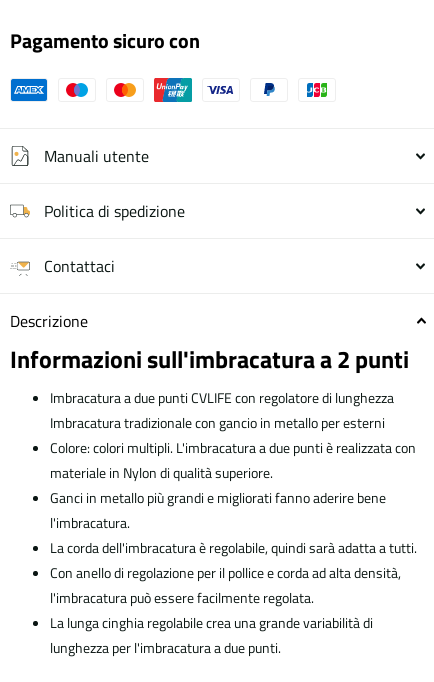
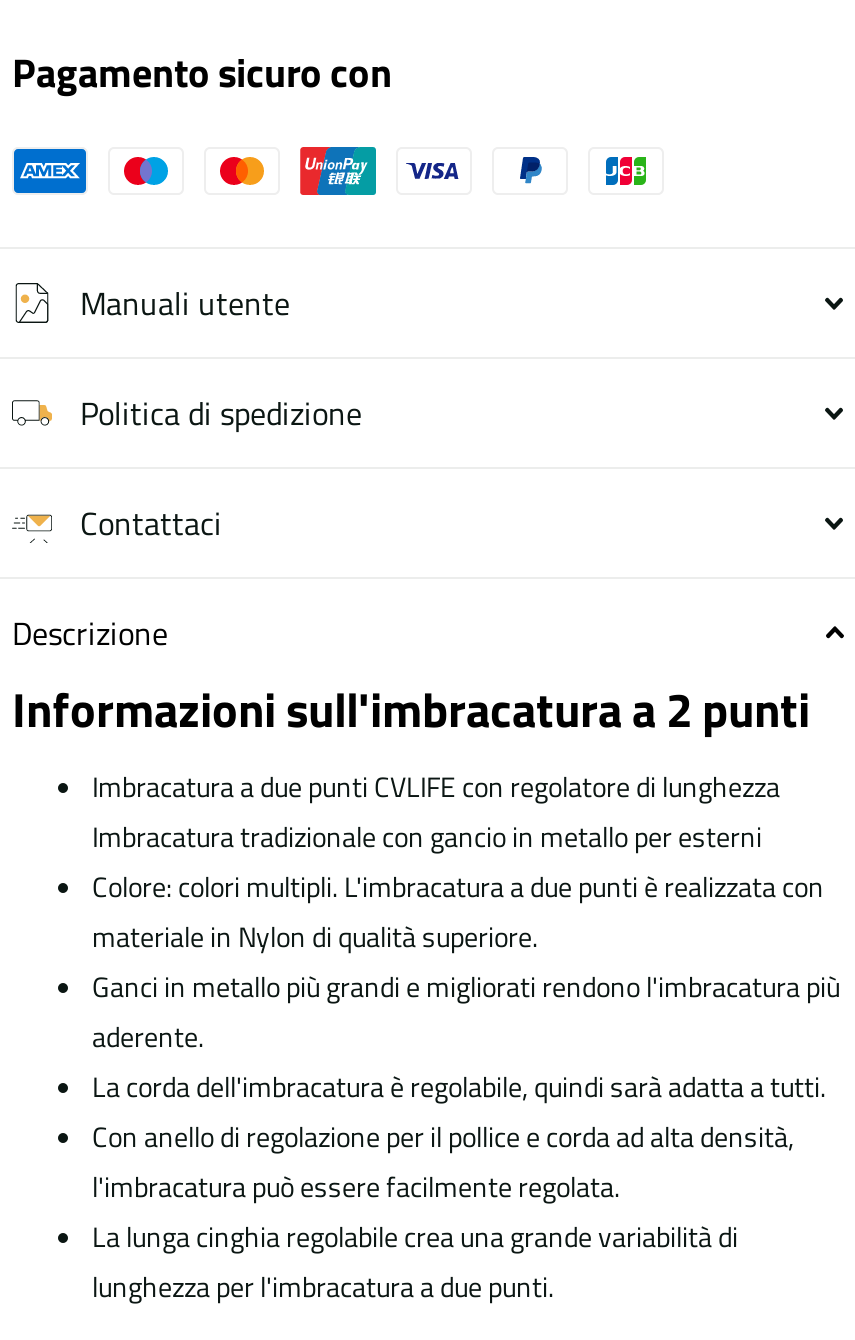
- Ganci in metallo più grandi e migliorati fanno aderire bene
- l'imbracatura.
+ Ganci in metallo più grandi e migliorati rendono l'imbracatura più
+ aderente.
